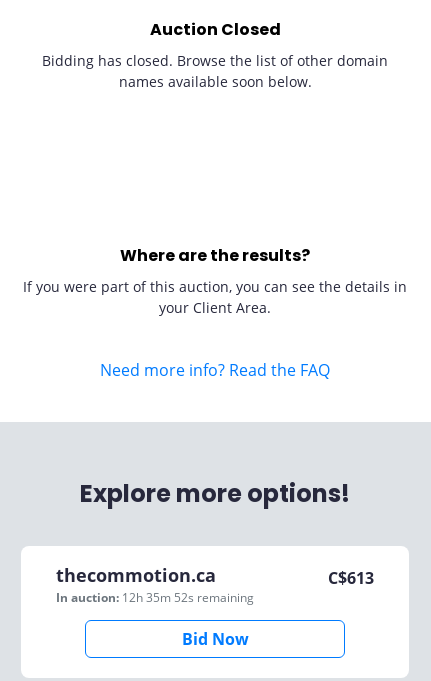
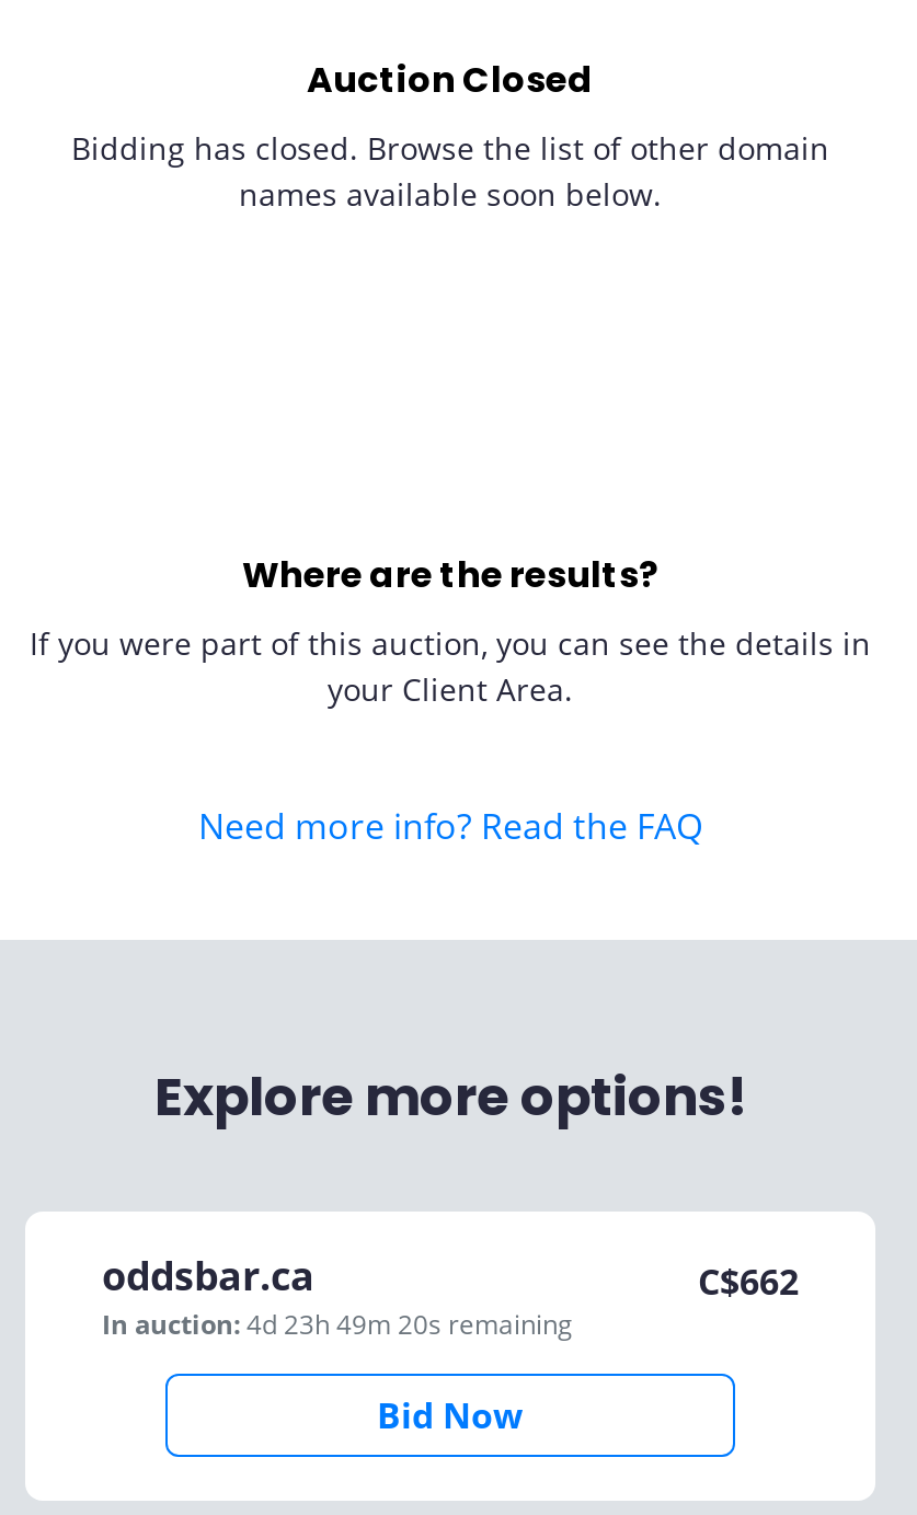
- thecommotion.ca
- In auction: 12h 35m 52s remaining
+ oddsbar.ca
+ In auction: 4d 23h 49m 20s remaining

- C$613
+ C$662
